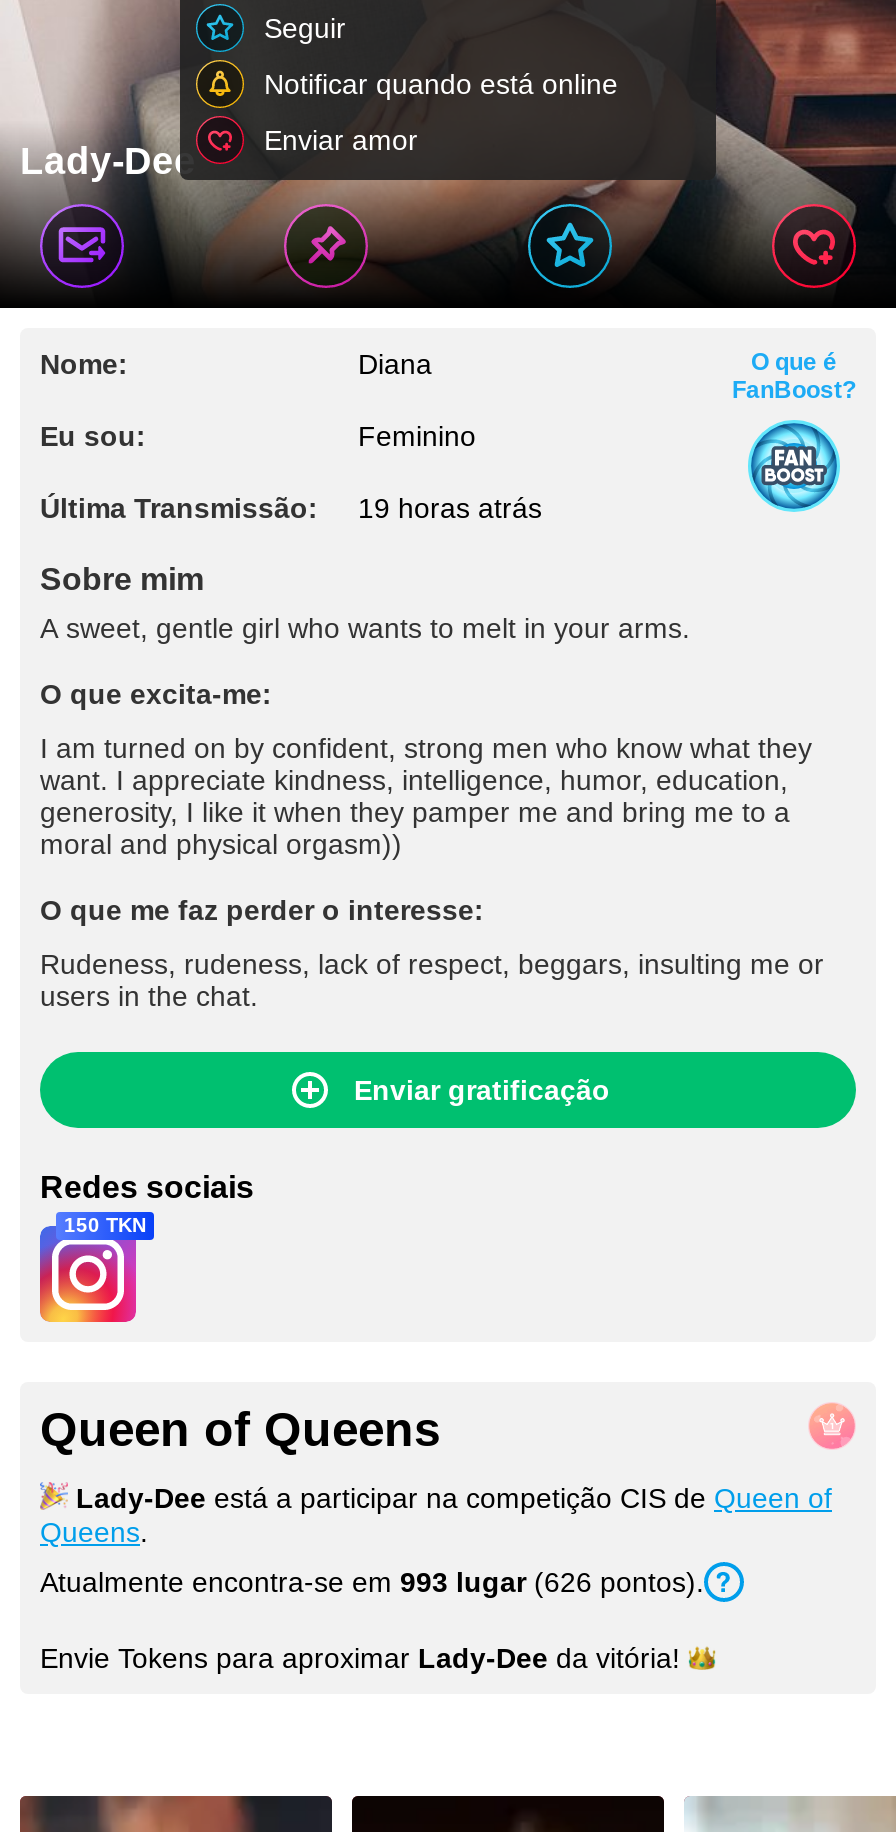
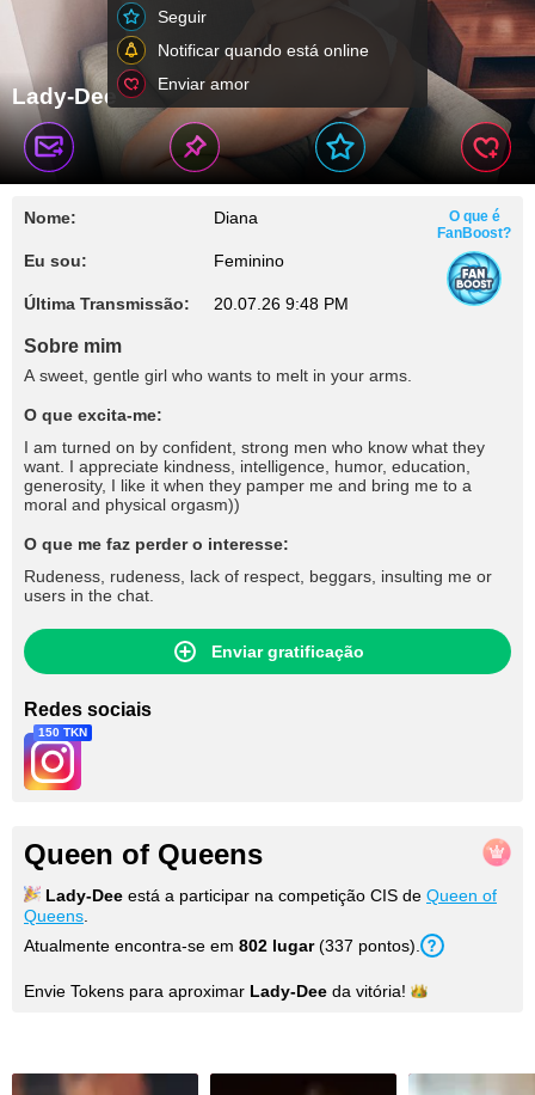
- Última Transmissão: 19 horas atrás
+ Última Transmissão: 20.07.26 9:48 PM

- Atualmente encontra-se em 993 lugar (626 pontos).
+ Atualmente encontra-se em 802 lugar (337 pontos).
